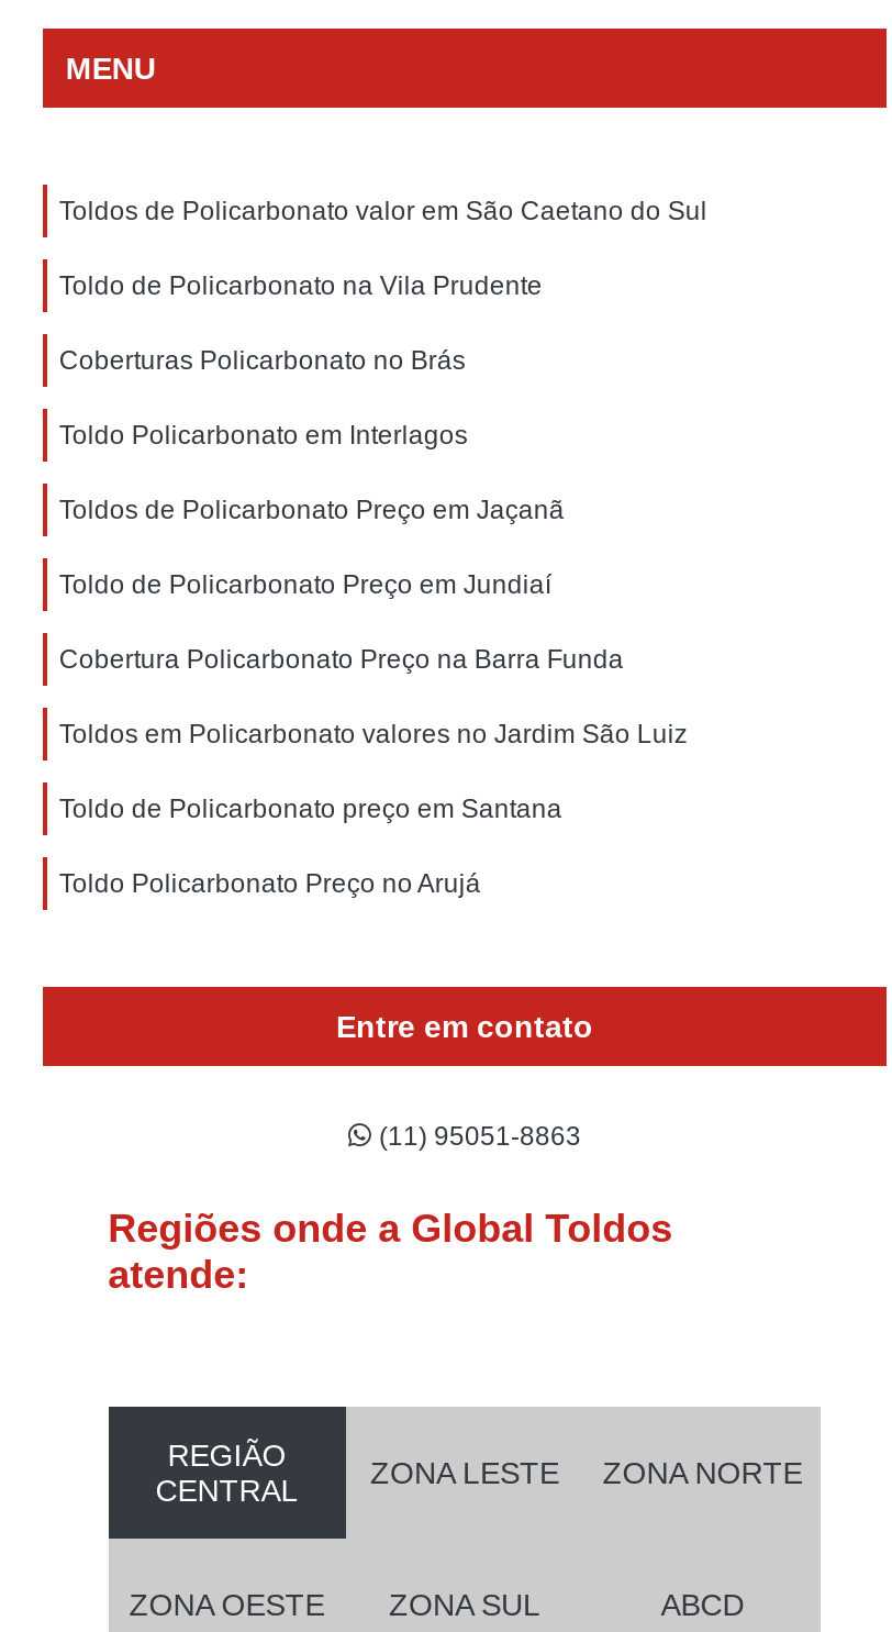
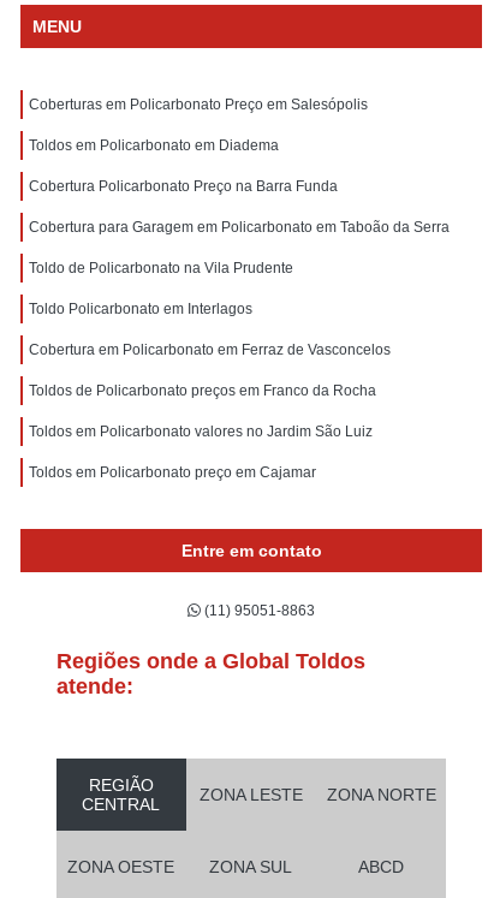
- Toldos de Policarbonato valor em São Caetano do Sul
- Coberturas Policarbonato no Brás
- Toldos de Policarbonato Preço em Jaçanã
- Toldo de Policarbonato Preço em Jundiaí
+ Coberturas em Policarbonato Preço em Salesópolis
+ Toldos em Policarbonato em Diadema

moved down: Toldo de Policarbonato na Vila Prudente | Toldo Policarbonato em Interlagos

moved up: Cobertura Policarbonato Preço na Barra Funda

+ Cobertura para Garagem em Policarbonato em Taboão da Serra
+ Cobertura em Policarbonato em Ferraz de Vasconcelos
+ Toldos de Policarbonato preços em Franco da Rocha

moved down: Toldos em Policarbonato valores no Jardim São Luiz

- Toldo de Policarbonato preço em Santana
- Toldo Policarbonato Preço no Arujá
+ Toldos em Policarbonato preço em Cajamar
